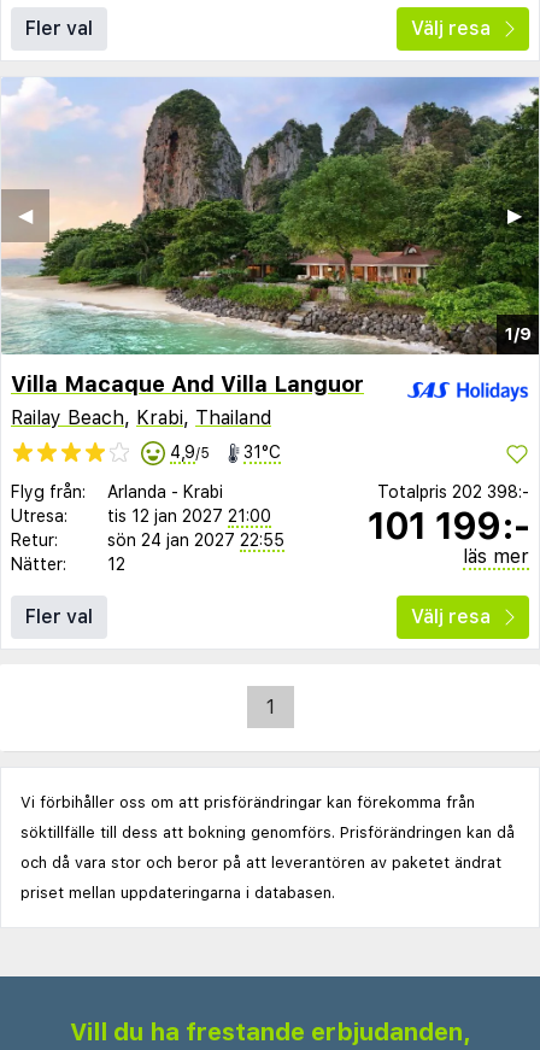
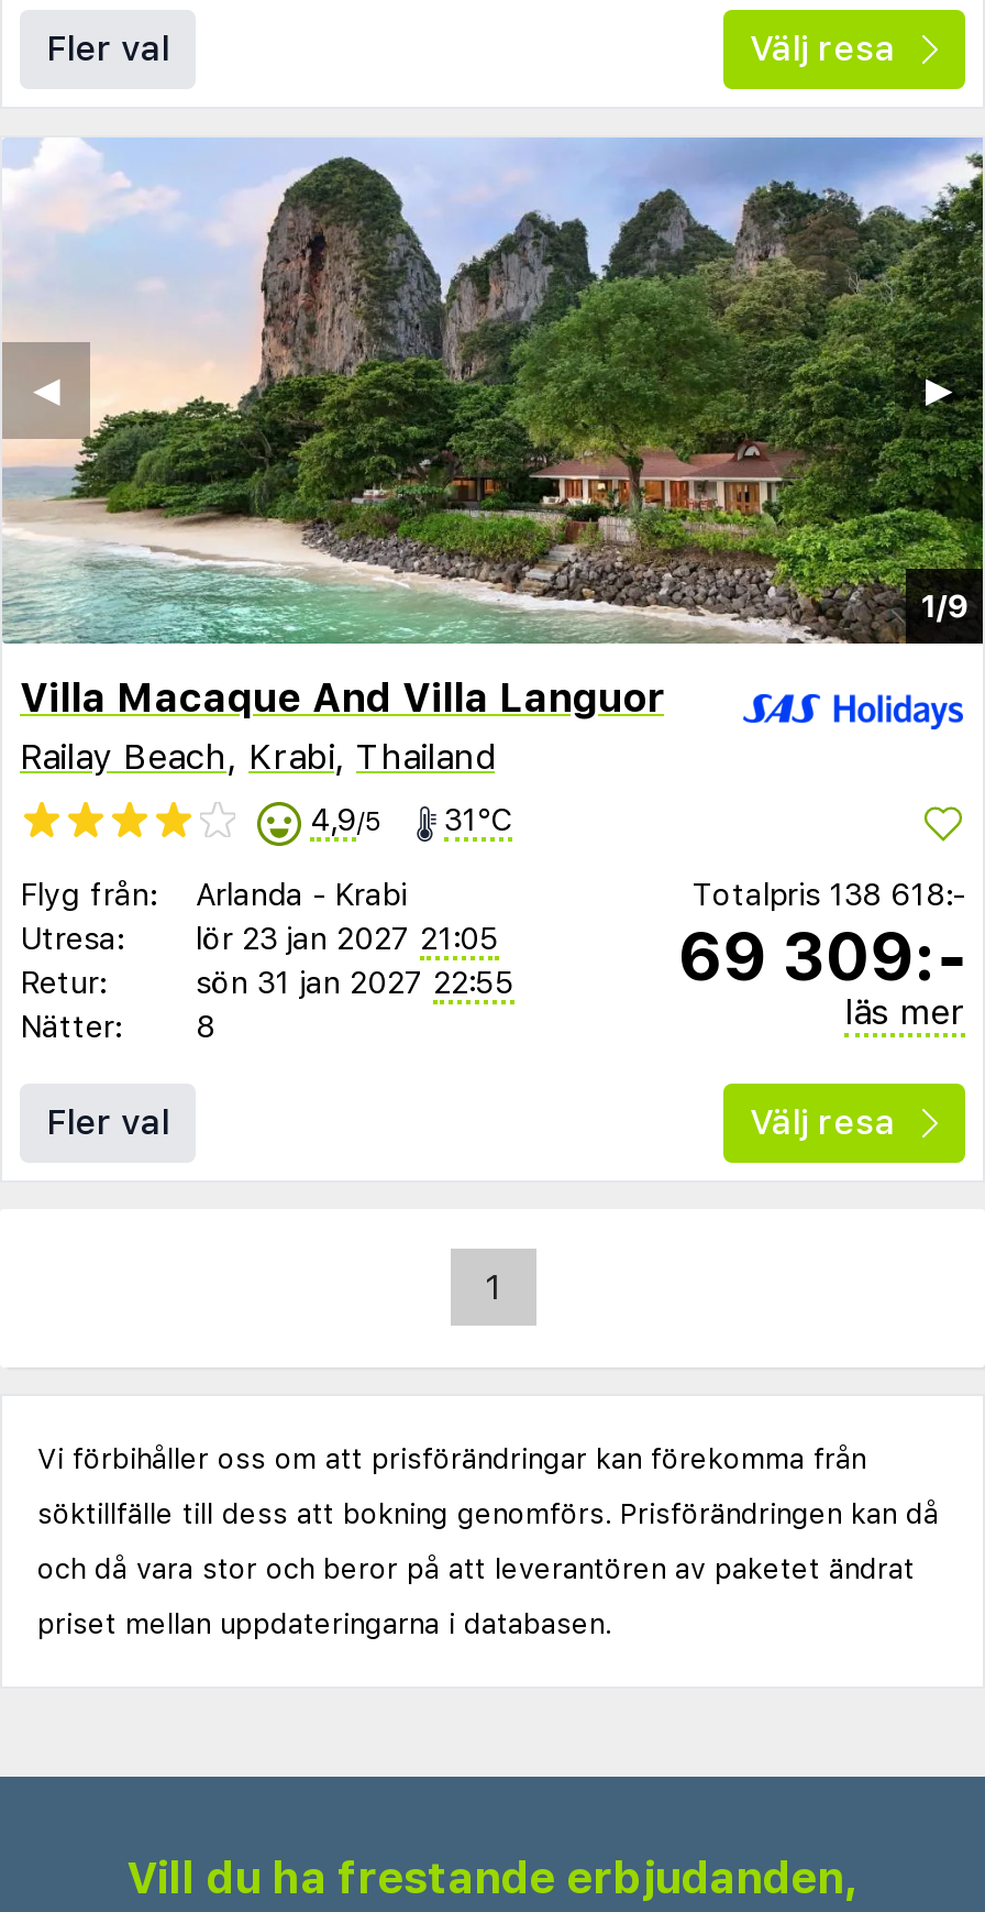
- Totalpris 202 398:-
+ Totalpris 138 618:-

- tis 12 jan 2027 21:00
+ lör 23 jan 2027 21:05

- 101 199:-
+ 69 309:-

- sön 24 jan 2027 22:55
+ sön 31 jan 2027 22:55

- 12
+ 8
